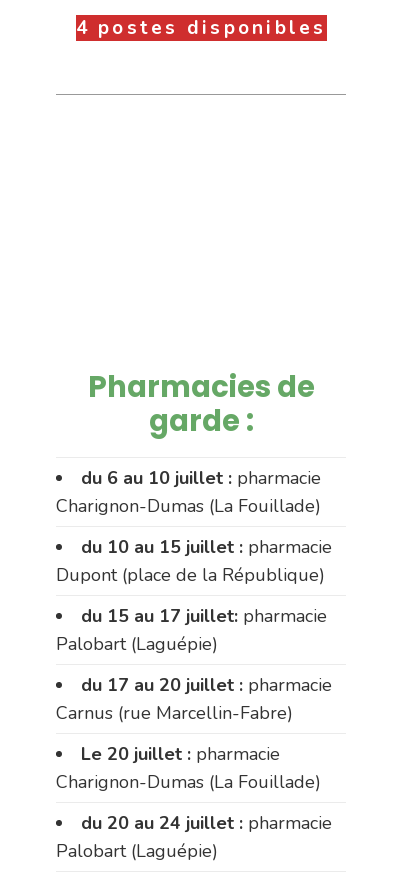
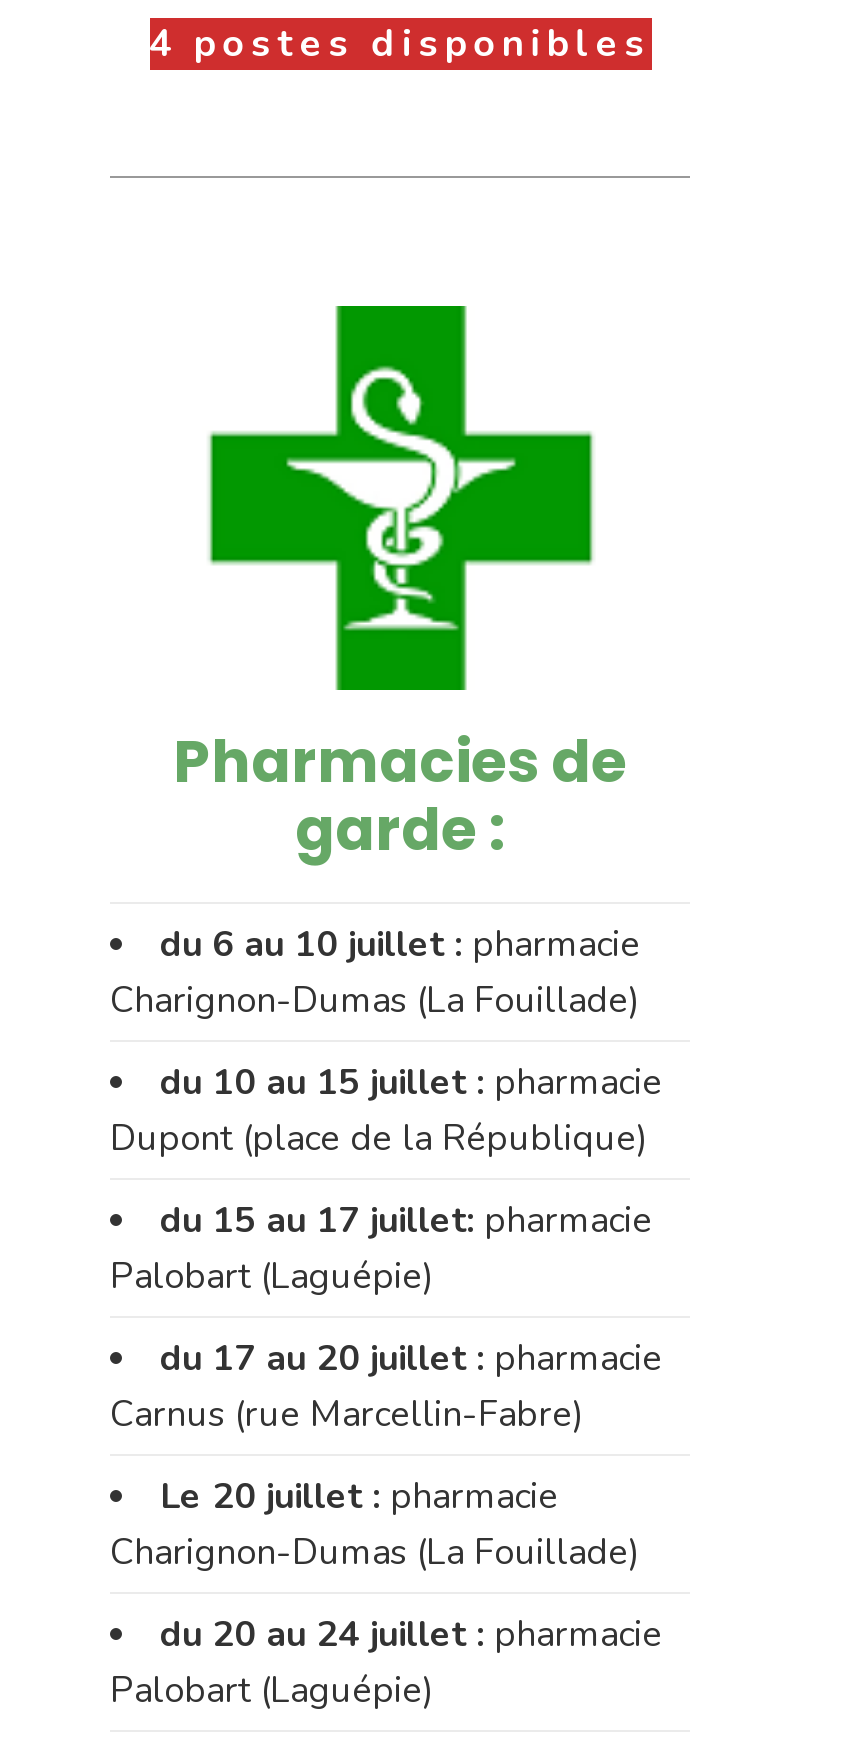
+ [image]
